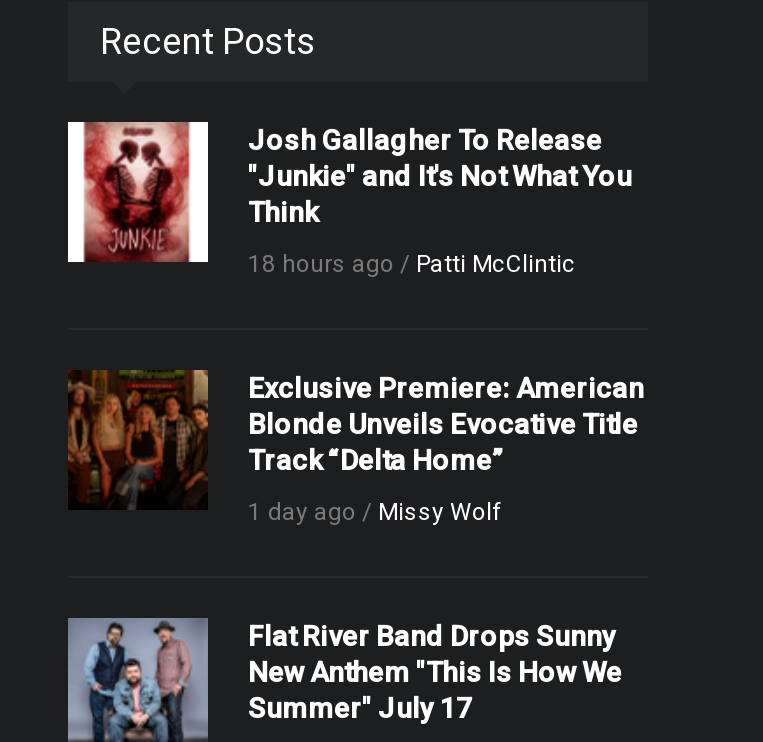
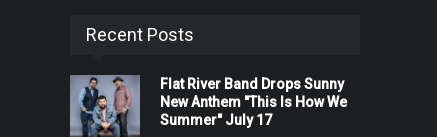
- [image]
- Josh Gallagher To Release
- "Junkie" and It's Not What You
- Think
- 18 hours ago / Patti McClintic

- [image]
- Exclusive Premiere: American
- Blonde Unveils Evocative Title
- Track “Delta Home”
- 1 day ago / Missy Wolf
